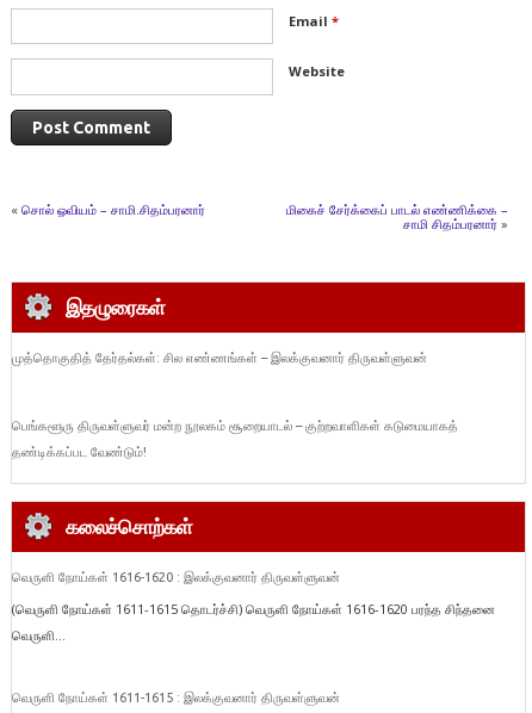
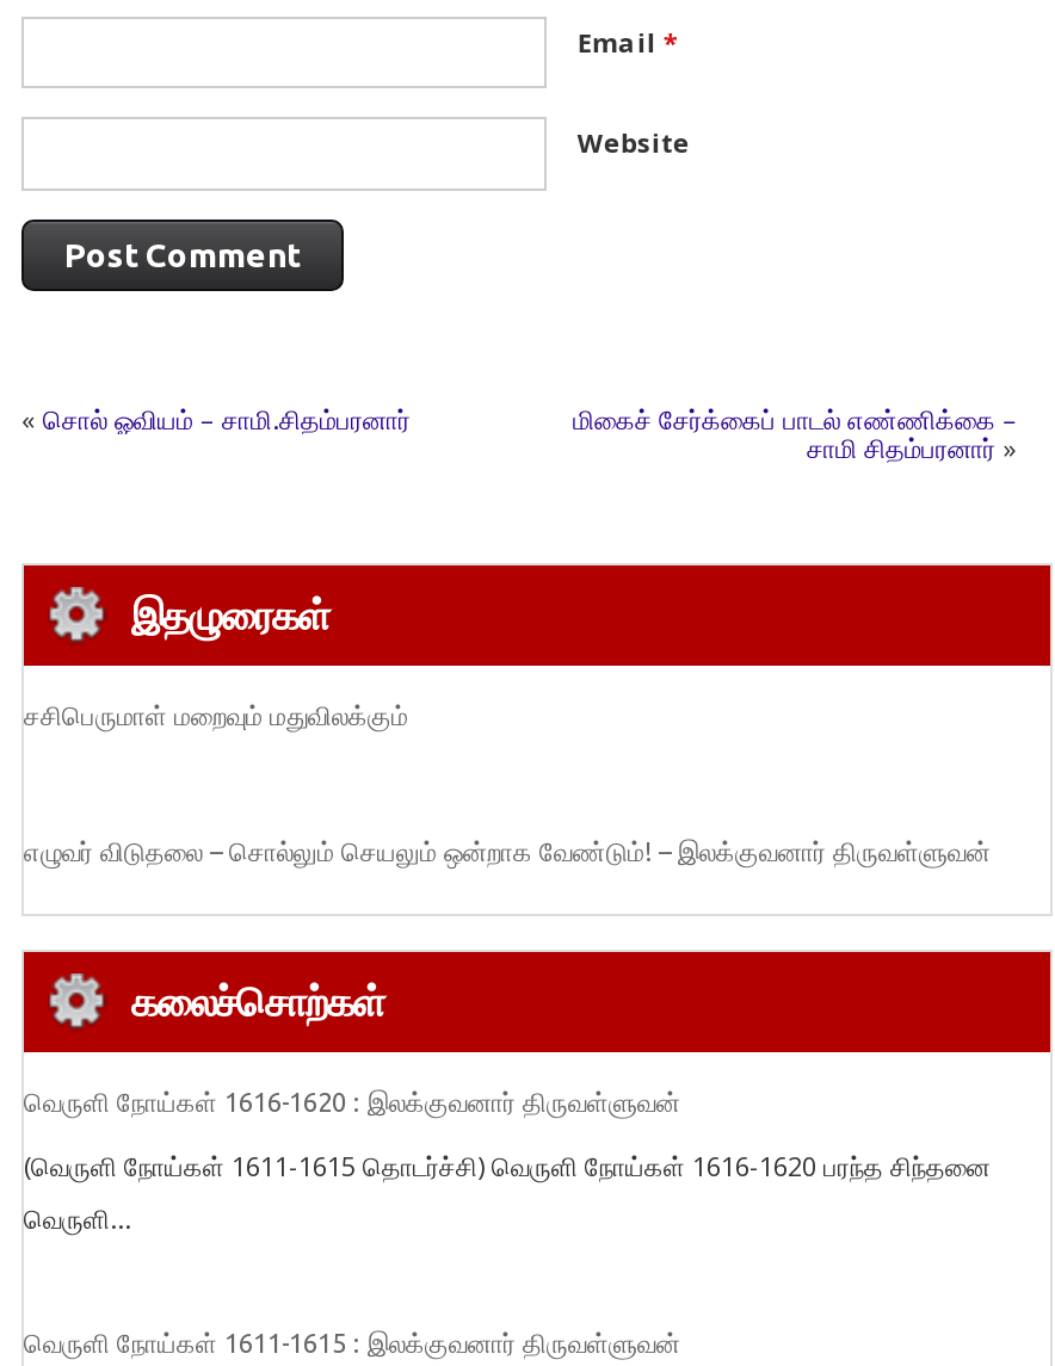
- முத்தொகுதித் தேர்தல்கள்: சில எண்ணங்கள் – இலக்குவனார் திருவள்ளுவன்
+ சசிபெருமாள் மறைவும் மதுவிலக்கும்

- பெங்களூரு திருவள்ளுவர் மன்ற நூலகம் சூறையாடல் – குற்றவாளிகள் கடுமையாகத்
- தண்டிக்கப்பட வேண்டும்!
+ எழுவர் விடுதலை – சொல்லும் செயலும் ஒன்றாக வேண்டும்! – இலக்குவனார் திருவள்ளுவன்
